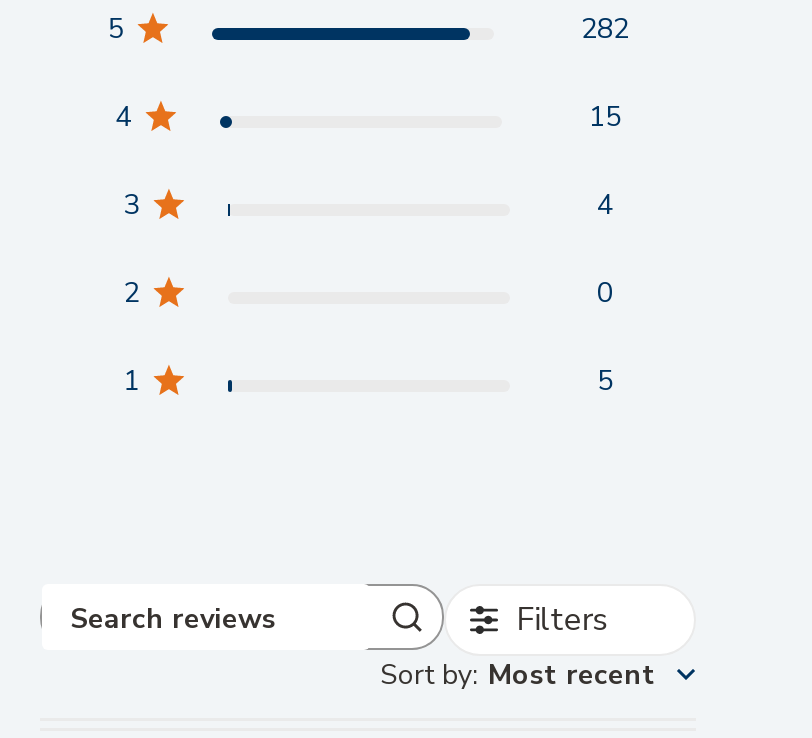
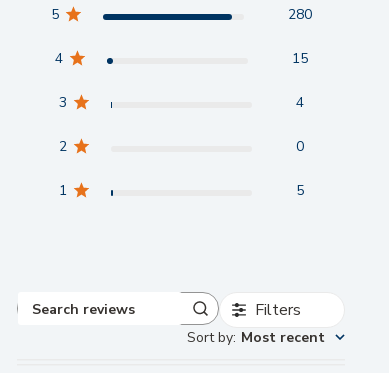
- 282
+ 280
